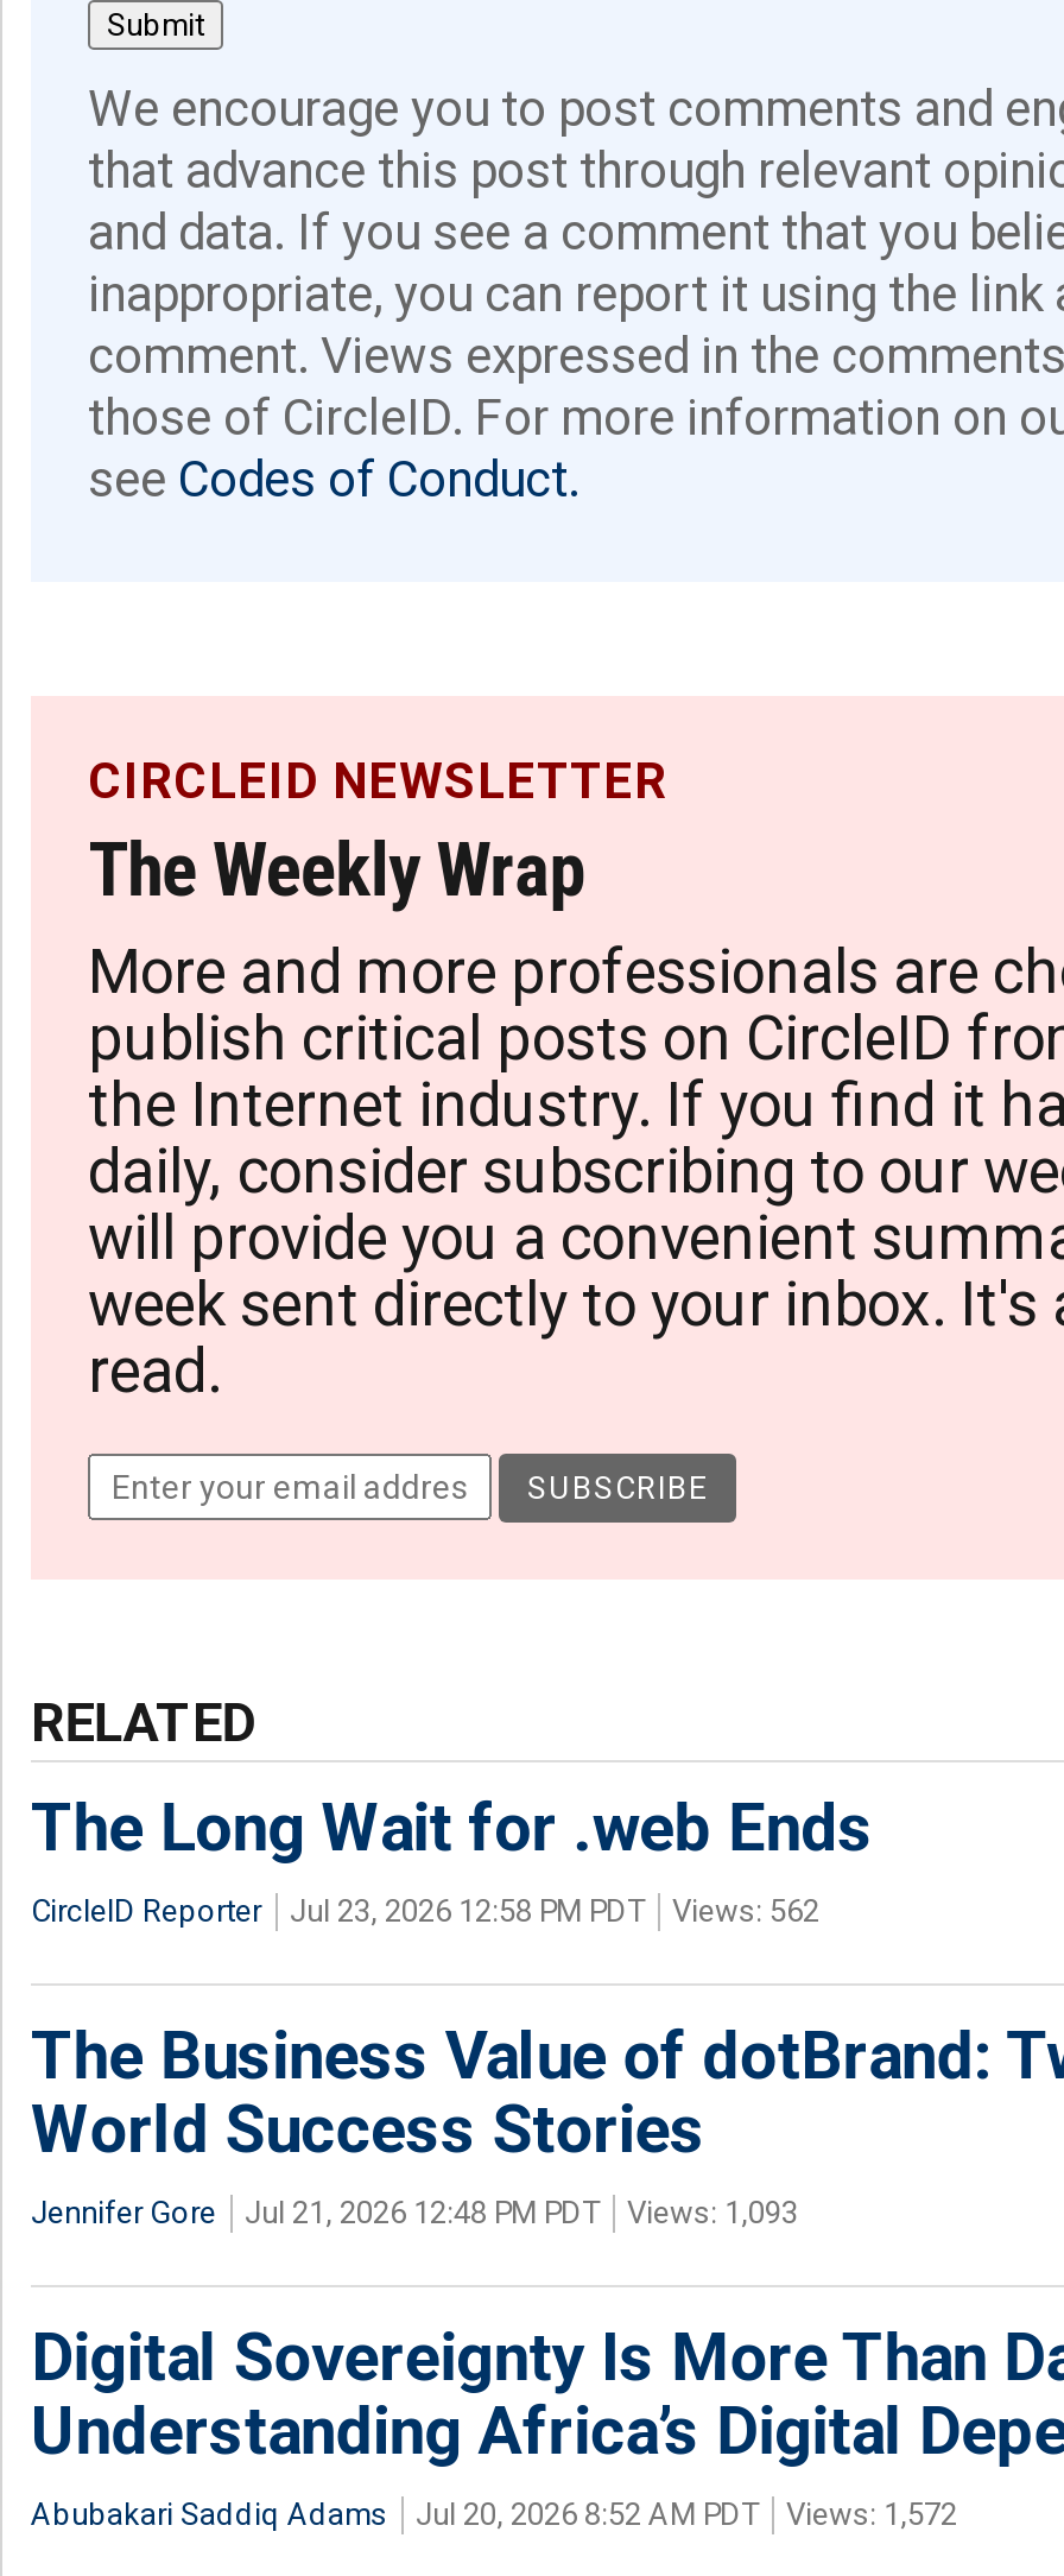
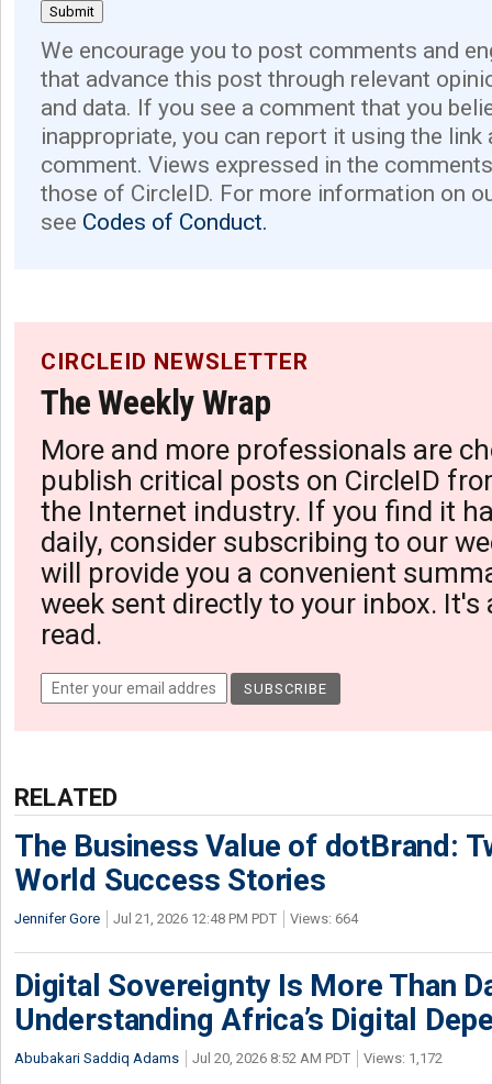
- The Long Wait for .web Ends
- CircleID Reporter
- Jul 23, 2026 12:58 PM PDT
- Views: 562

- Jennifer Gore Jul 21, 2026 12:48 PM PDT Views: 1,093
+ Jennifer Gore Jul 21, 2026 12:48 PM PDT Views: 664

- Abubakari Saddiq Adams Jul 20, 2026 8:52 AM PDT Views: 1,572
+ Abubakari Saddiq Adams Jul 20, 2026 8:52 AM PDT Views: 1,172
